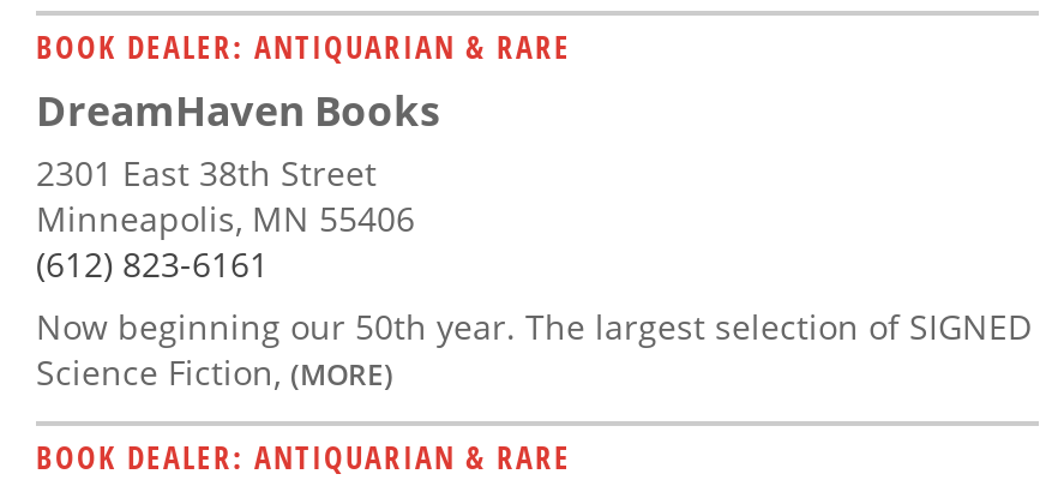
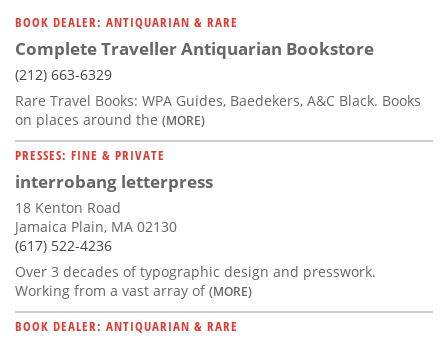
- DreamHaven Books
- 2301 East 38th Street
- Minneapolis, MN 55406
- (612) 823-6161
- Now beginning our 50th year. The largest selection of SIGNED
- Science Fiction, (MORE)
+ Complete Traveller Antiquarian Bookstore
+ (212) 663-6329
+ Rare Travel Books: WPA Guides, Baedekers, A&C Black. Books
+ on places around the (MORE)
+ PRESSES: FINE & PRIVATE
+ interrobang letterpress
+ 18 Kenton Road
+ Jamaica Plain, MA 02130
+ (617) 522-4236
+ Over 3 decades of typographic design and presswork.
+ Working from a vast array of (MORE)
